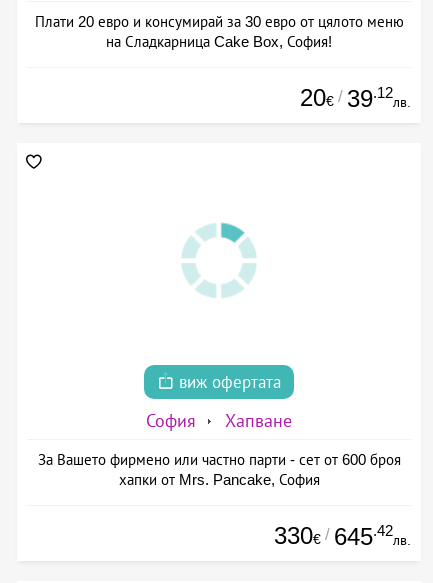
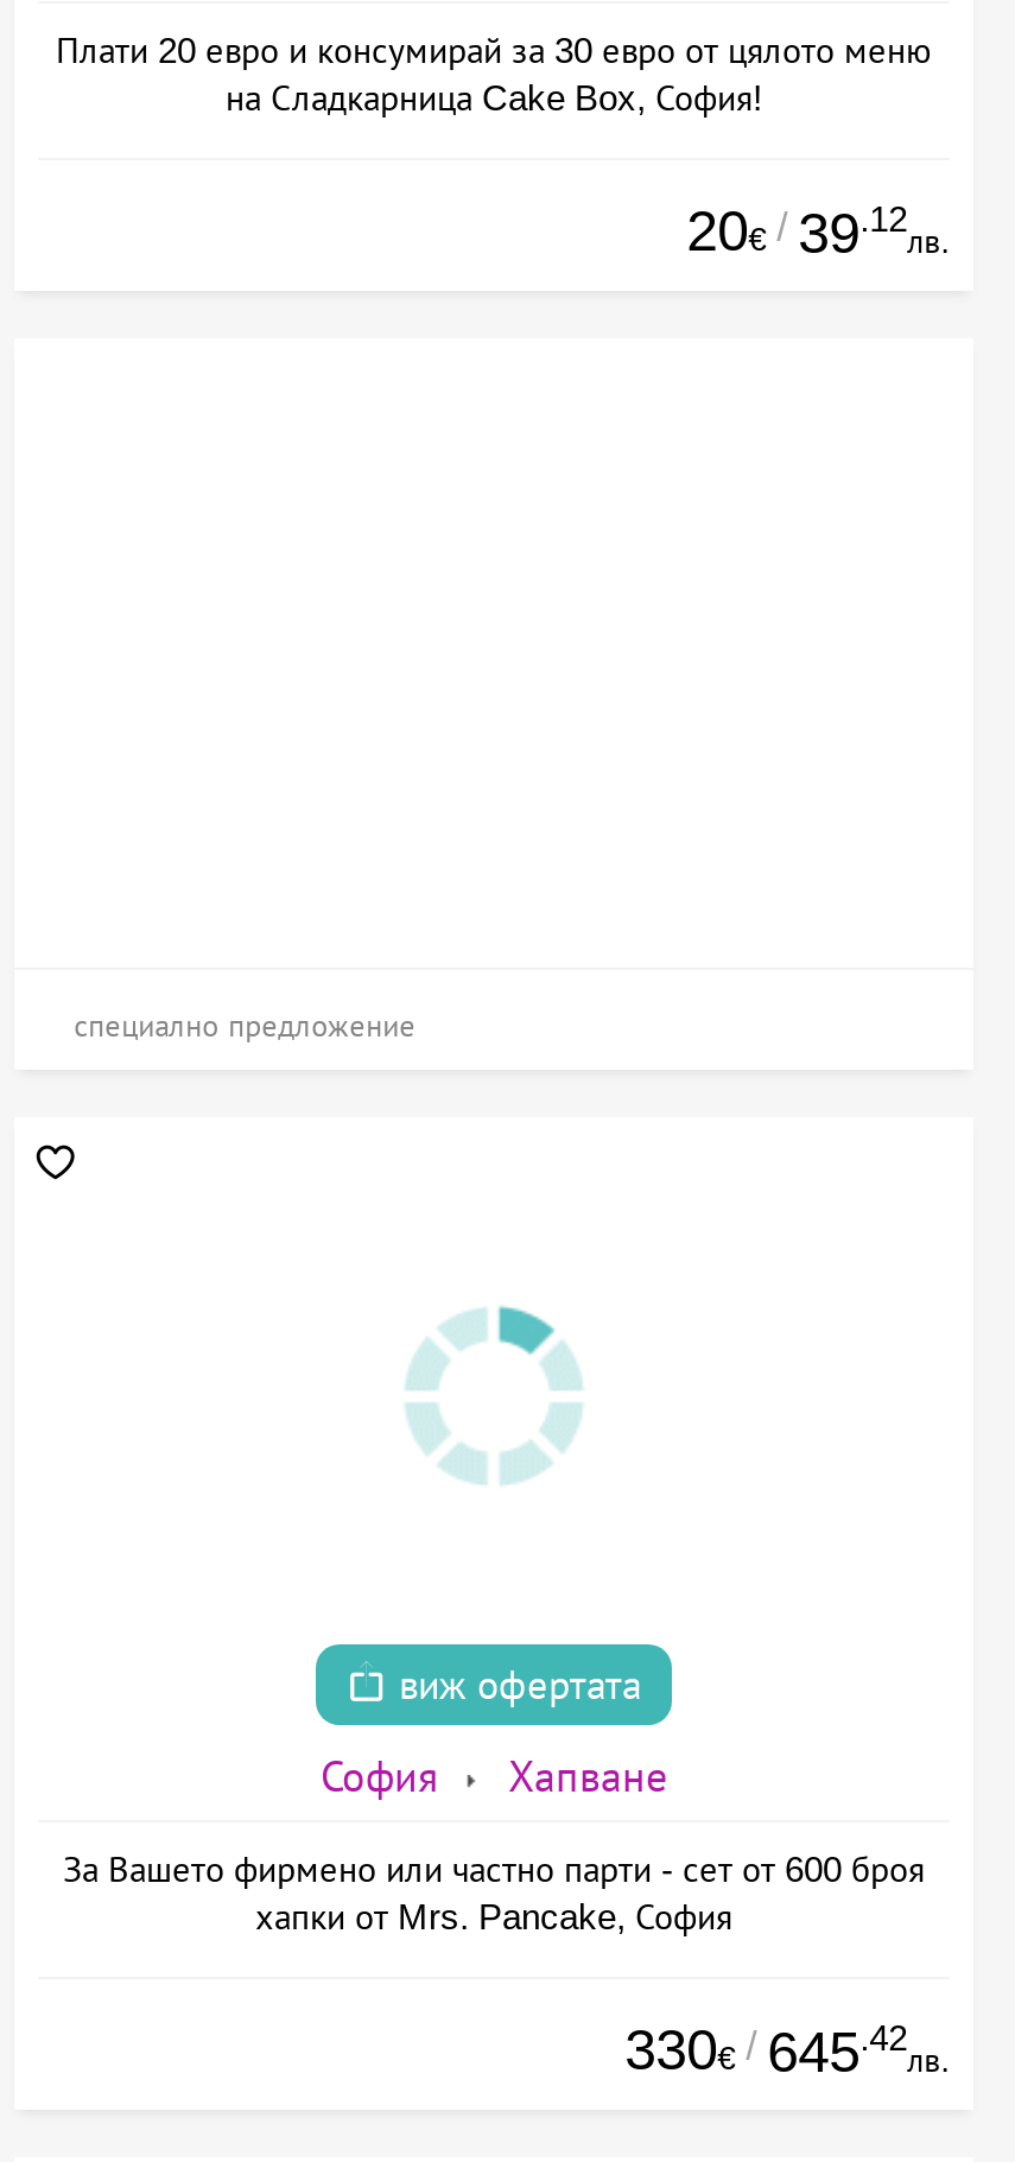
+ специално предложение
